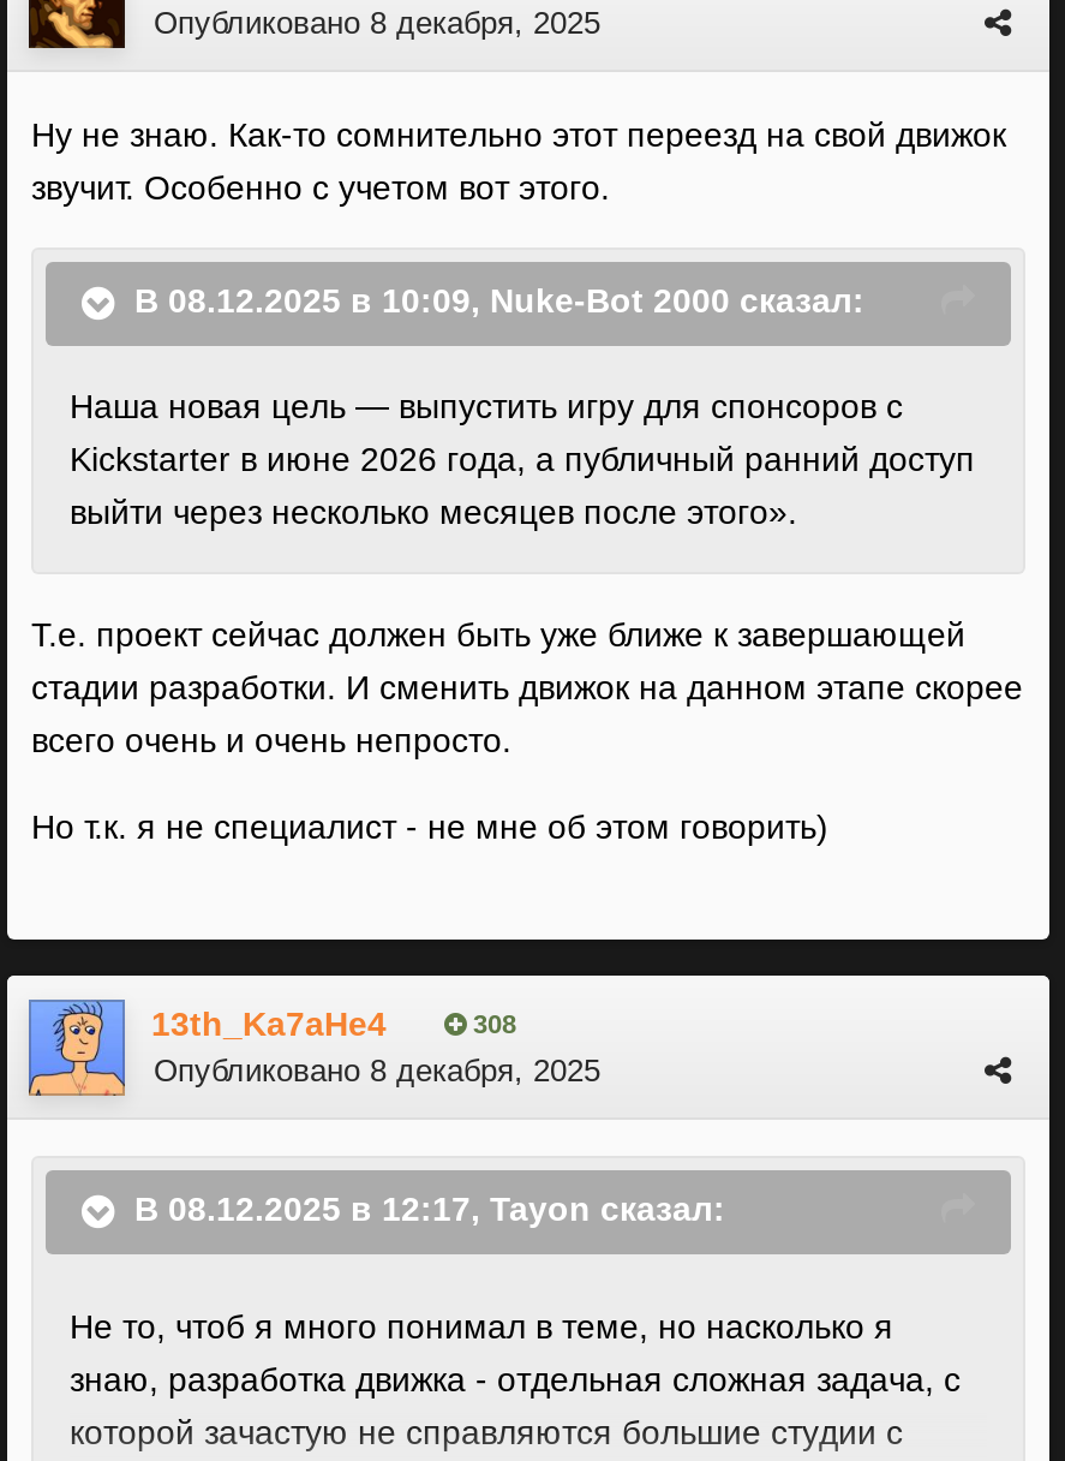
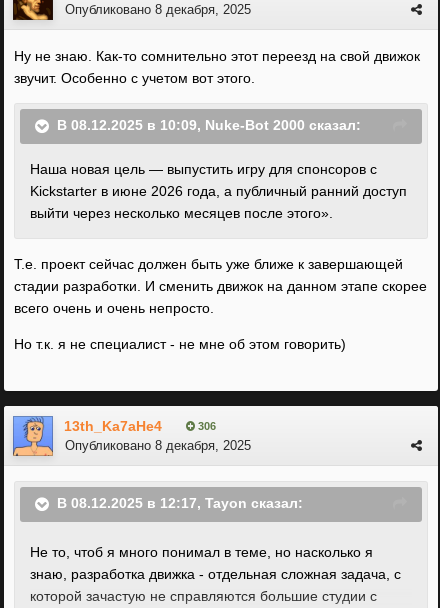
- 308
+ 306
